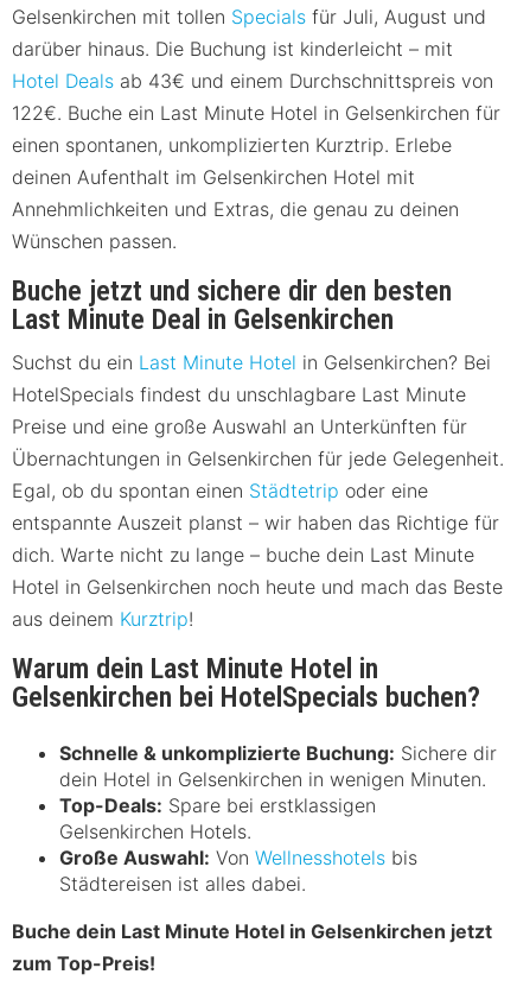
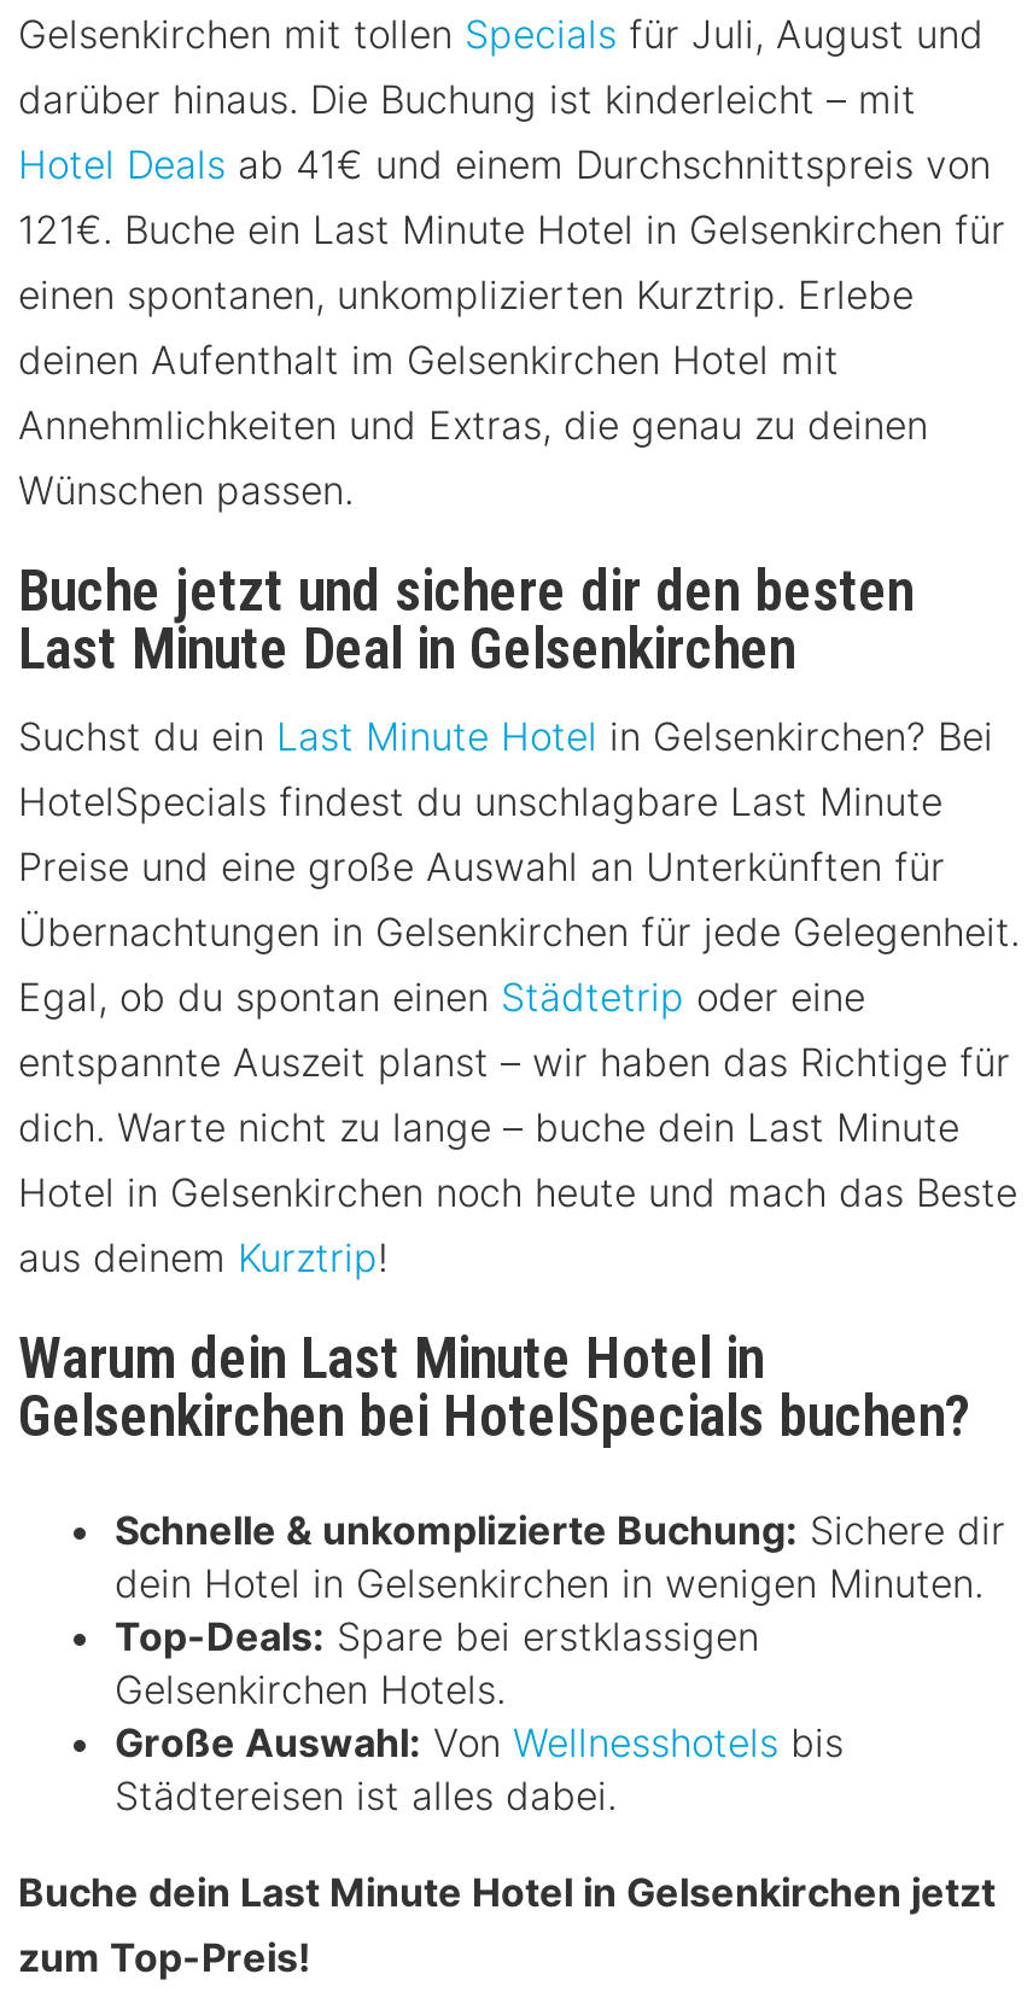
- Hotel Deals ab 43€ und einem Durchschnittspreis von
+ Hotel Deals ab 41€ und einem Durchschnittspreis von

- 122€. Buche ein Last Minute Hotel in Gelsenkirchen für
+ 121€. Buche ein Last Minute Hotel in Gelsenkirchen für
